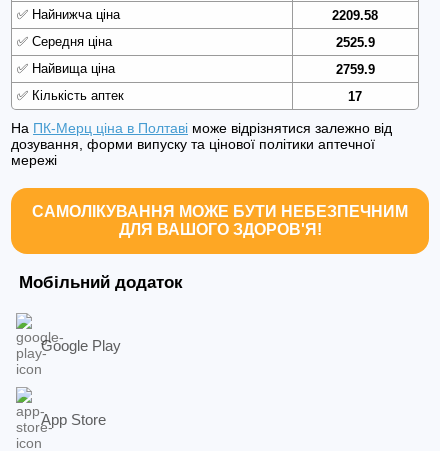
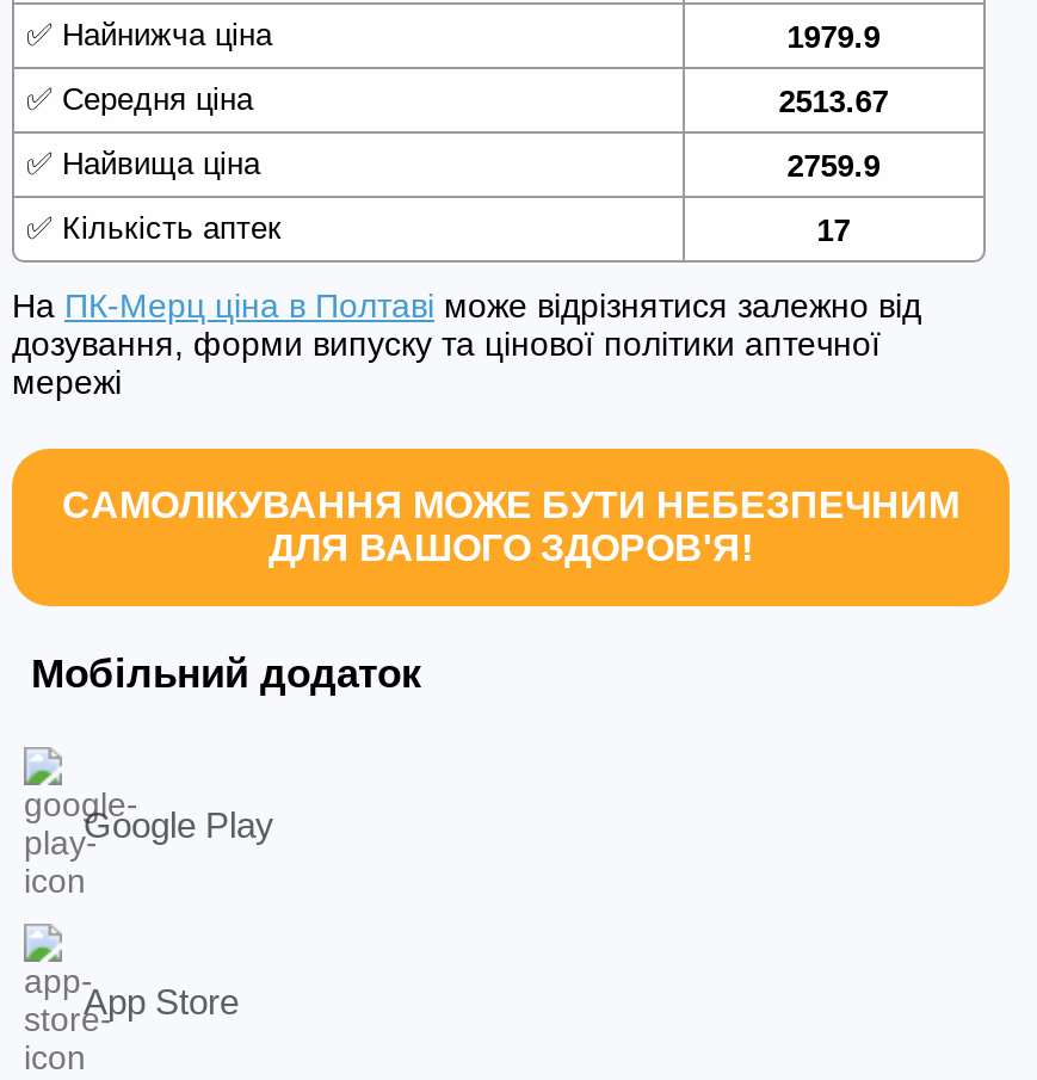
- 2209.58
+ 1979.9

- 2525.9
+ 2513.67
